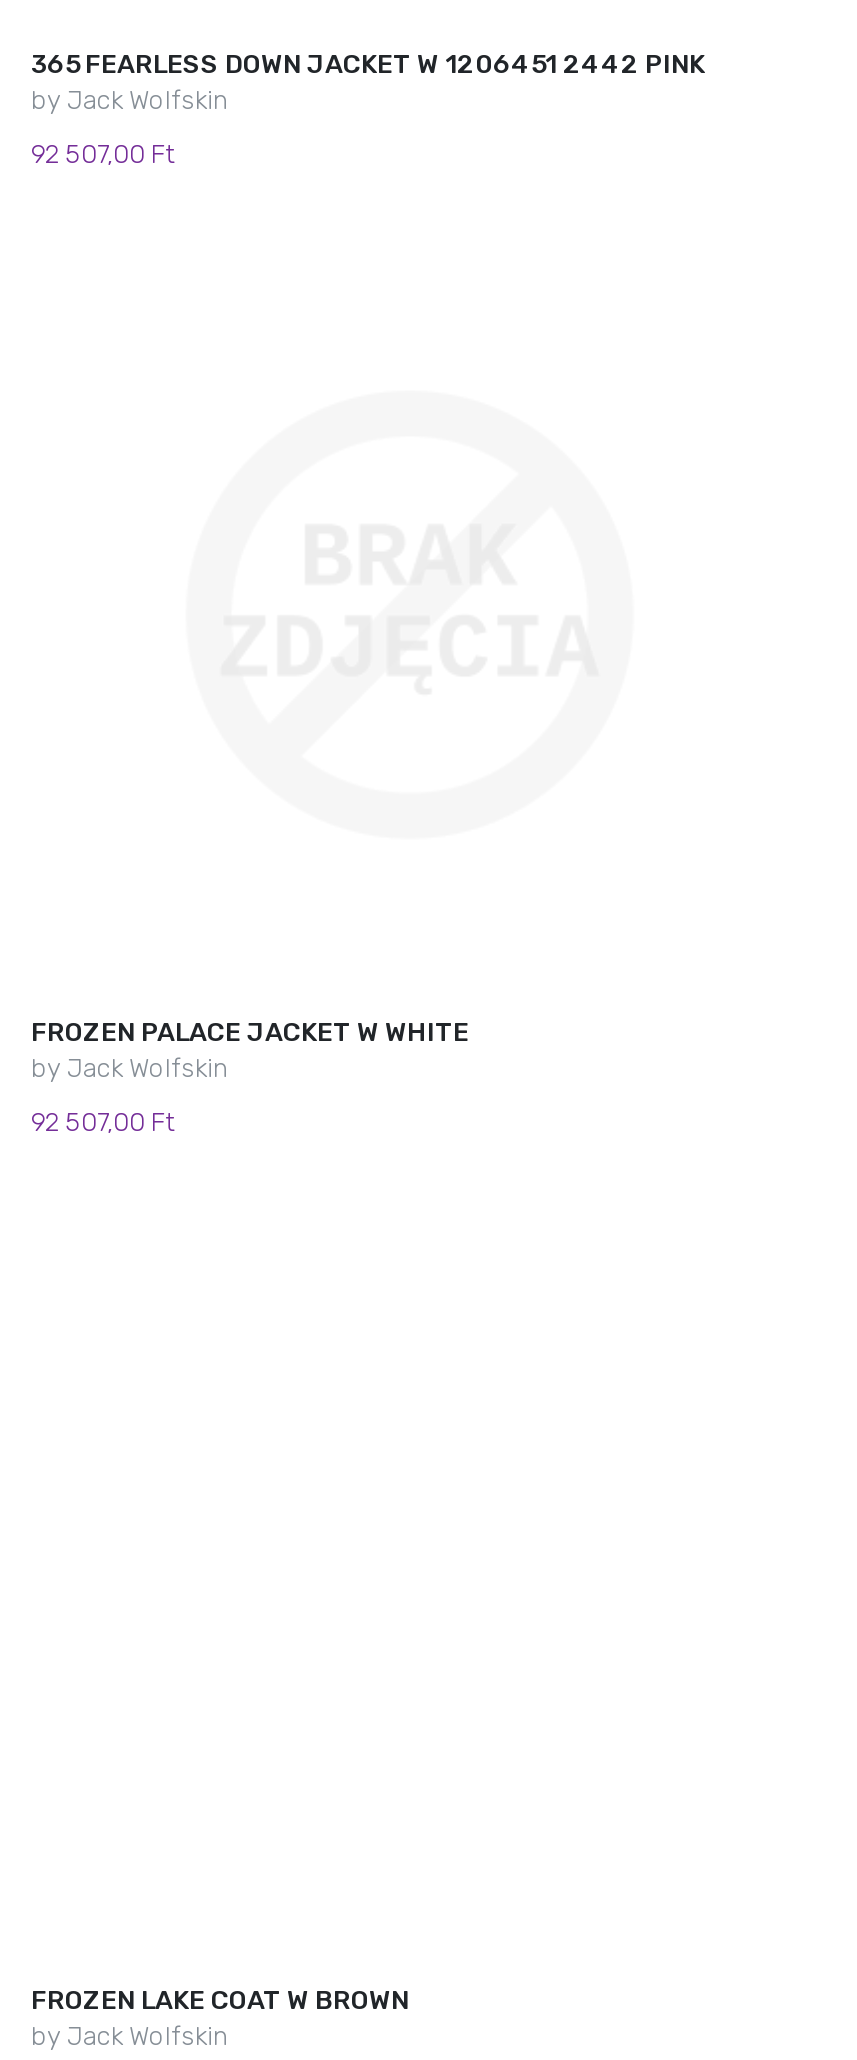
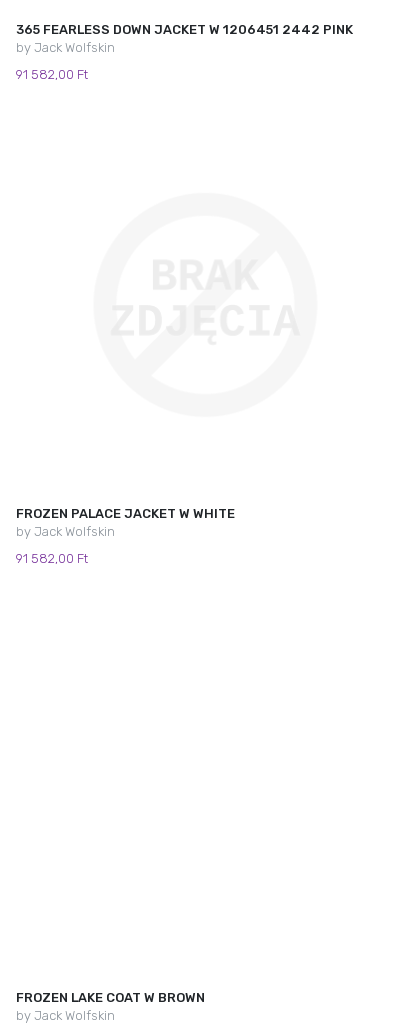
- 92 507,00 Ft
+ 91 582,00 Ft

- 92 507,00 Ft
+ 91 582,00 Ft
